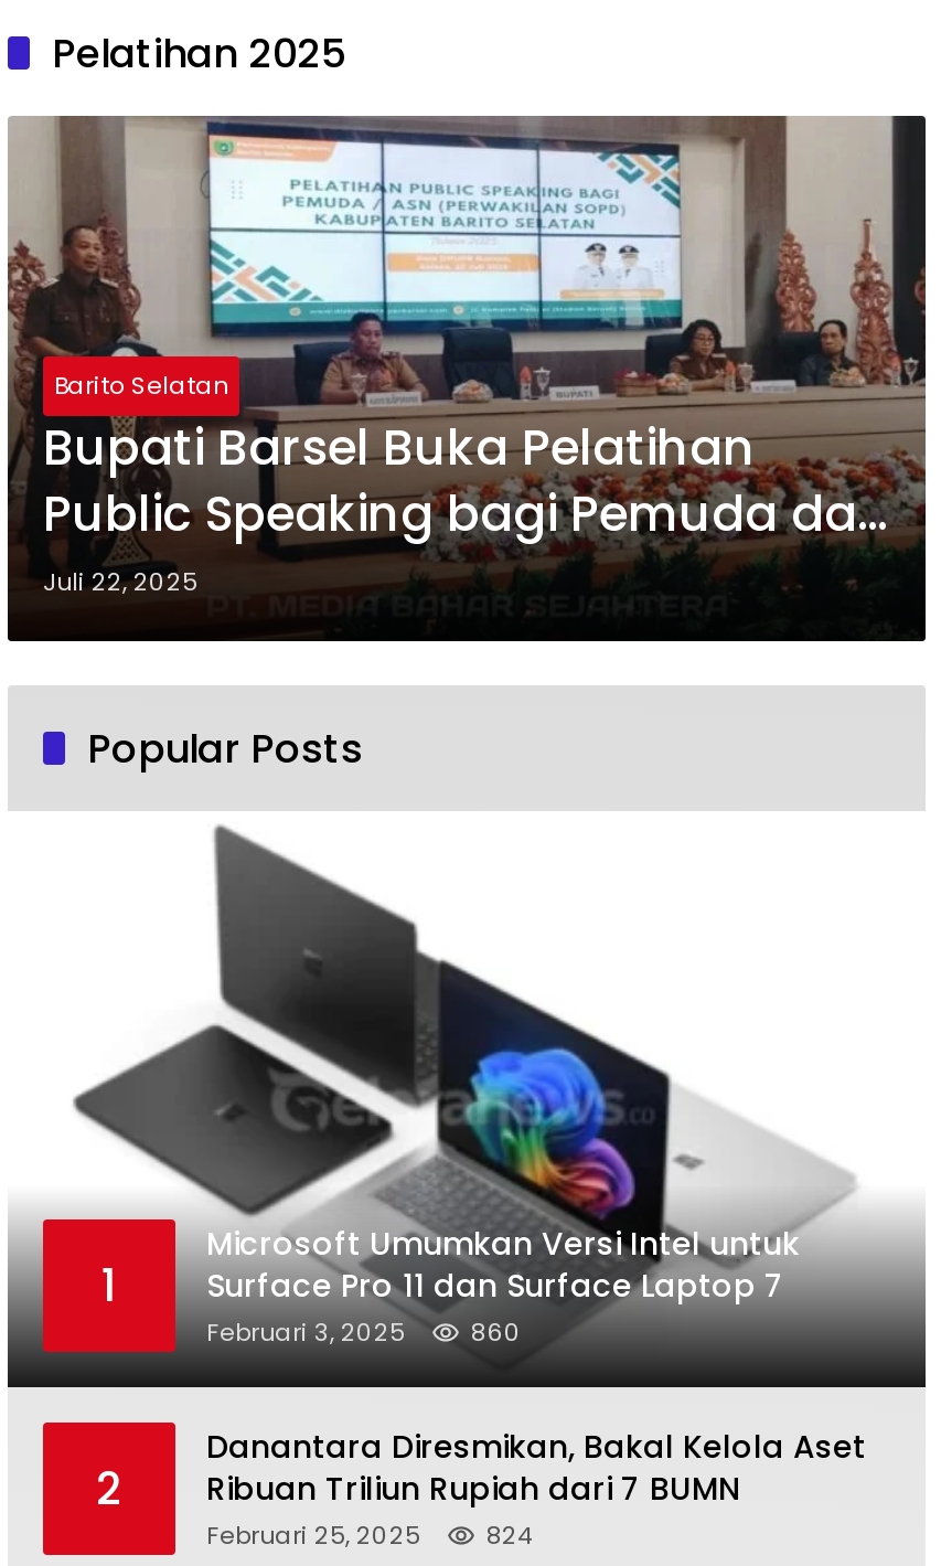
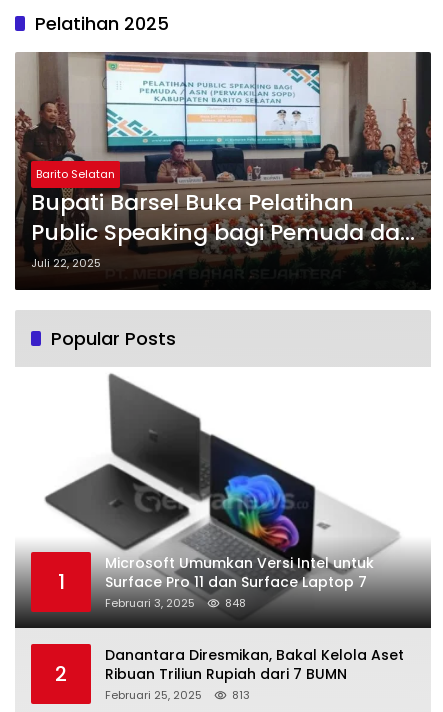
- Februari 3, 2025 860
+ Februari 3, 2025 848

- Februari 25, 2025 824
+ Februari 25, 2025 813
